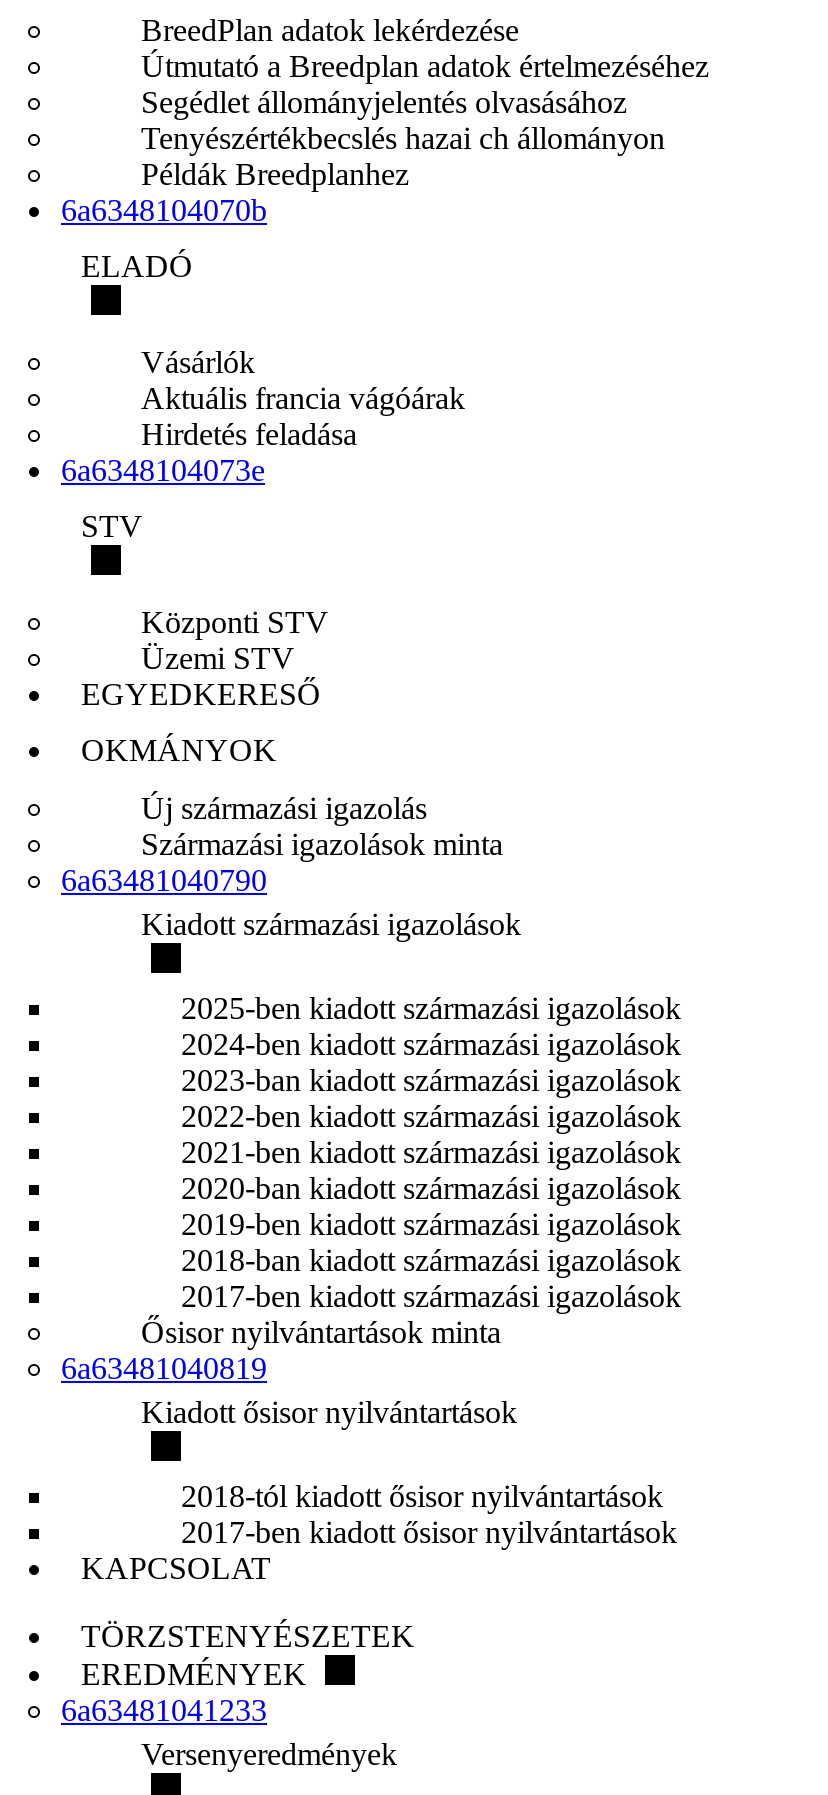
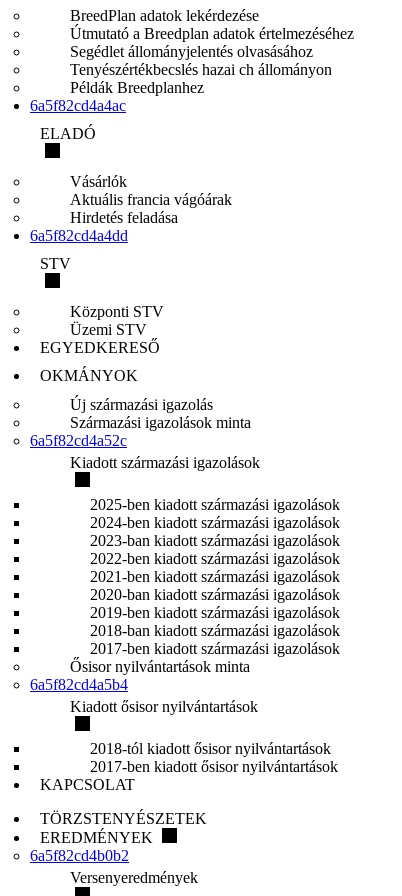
- 6a6348104070b
+ 6a5f82cd4a4ac

- 6a6348104073e
+ 6a5f82cd4a4dd

- 6a63481040790
+ 6a5f82cd4a52c

- 6a63481040819
+ 6a5f82cd4a5b4

- 6a63481041233
+ 6a5f82cd4b0b2
